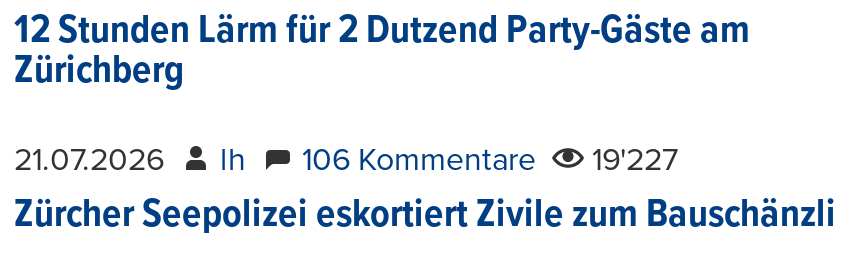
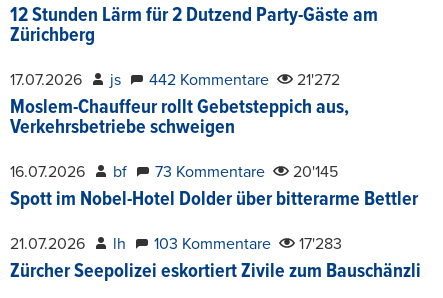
+ 17.07.2026
+ js
+ 442 Kommentare
+ 21'272
+ Moslem-Chauffeur rollt Gebetsteppich aus,
+ Verkehrsbetriebe schweigen
+ 16.07.2026
+ bf
+ 73 Kommentare
+ 20'145
+ Spott im Nobel-Hotel Dolder über bitterarme Bettler

- 106 Kommentare
+ 103 Kommentare

- 19'227
+ 17'283
